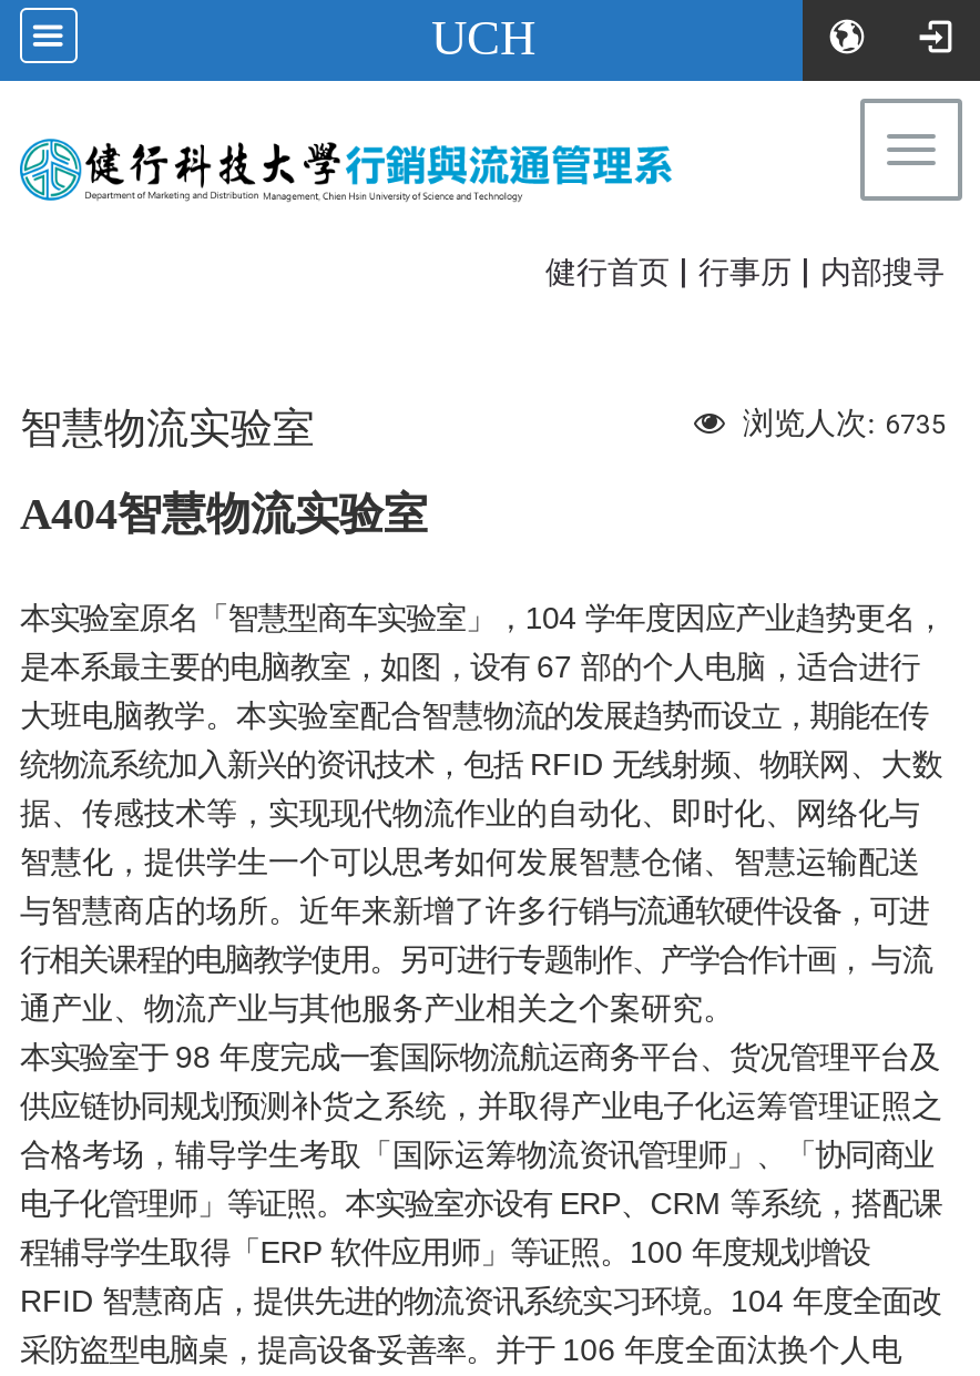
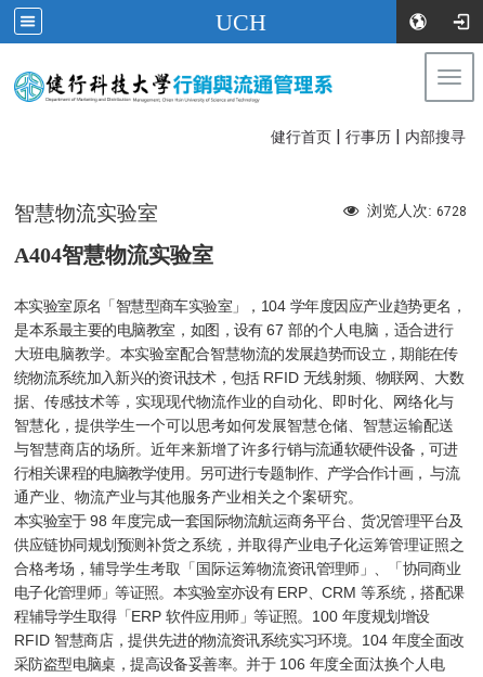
- 浏览人次: 6735
+ 浏览人次: 6728
